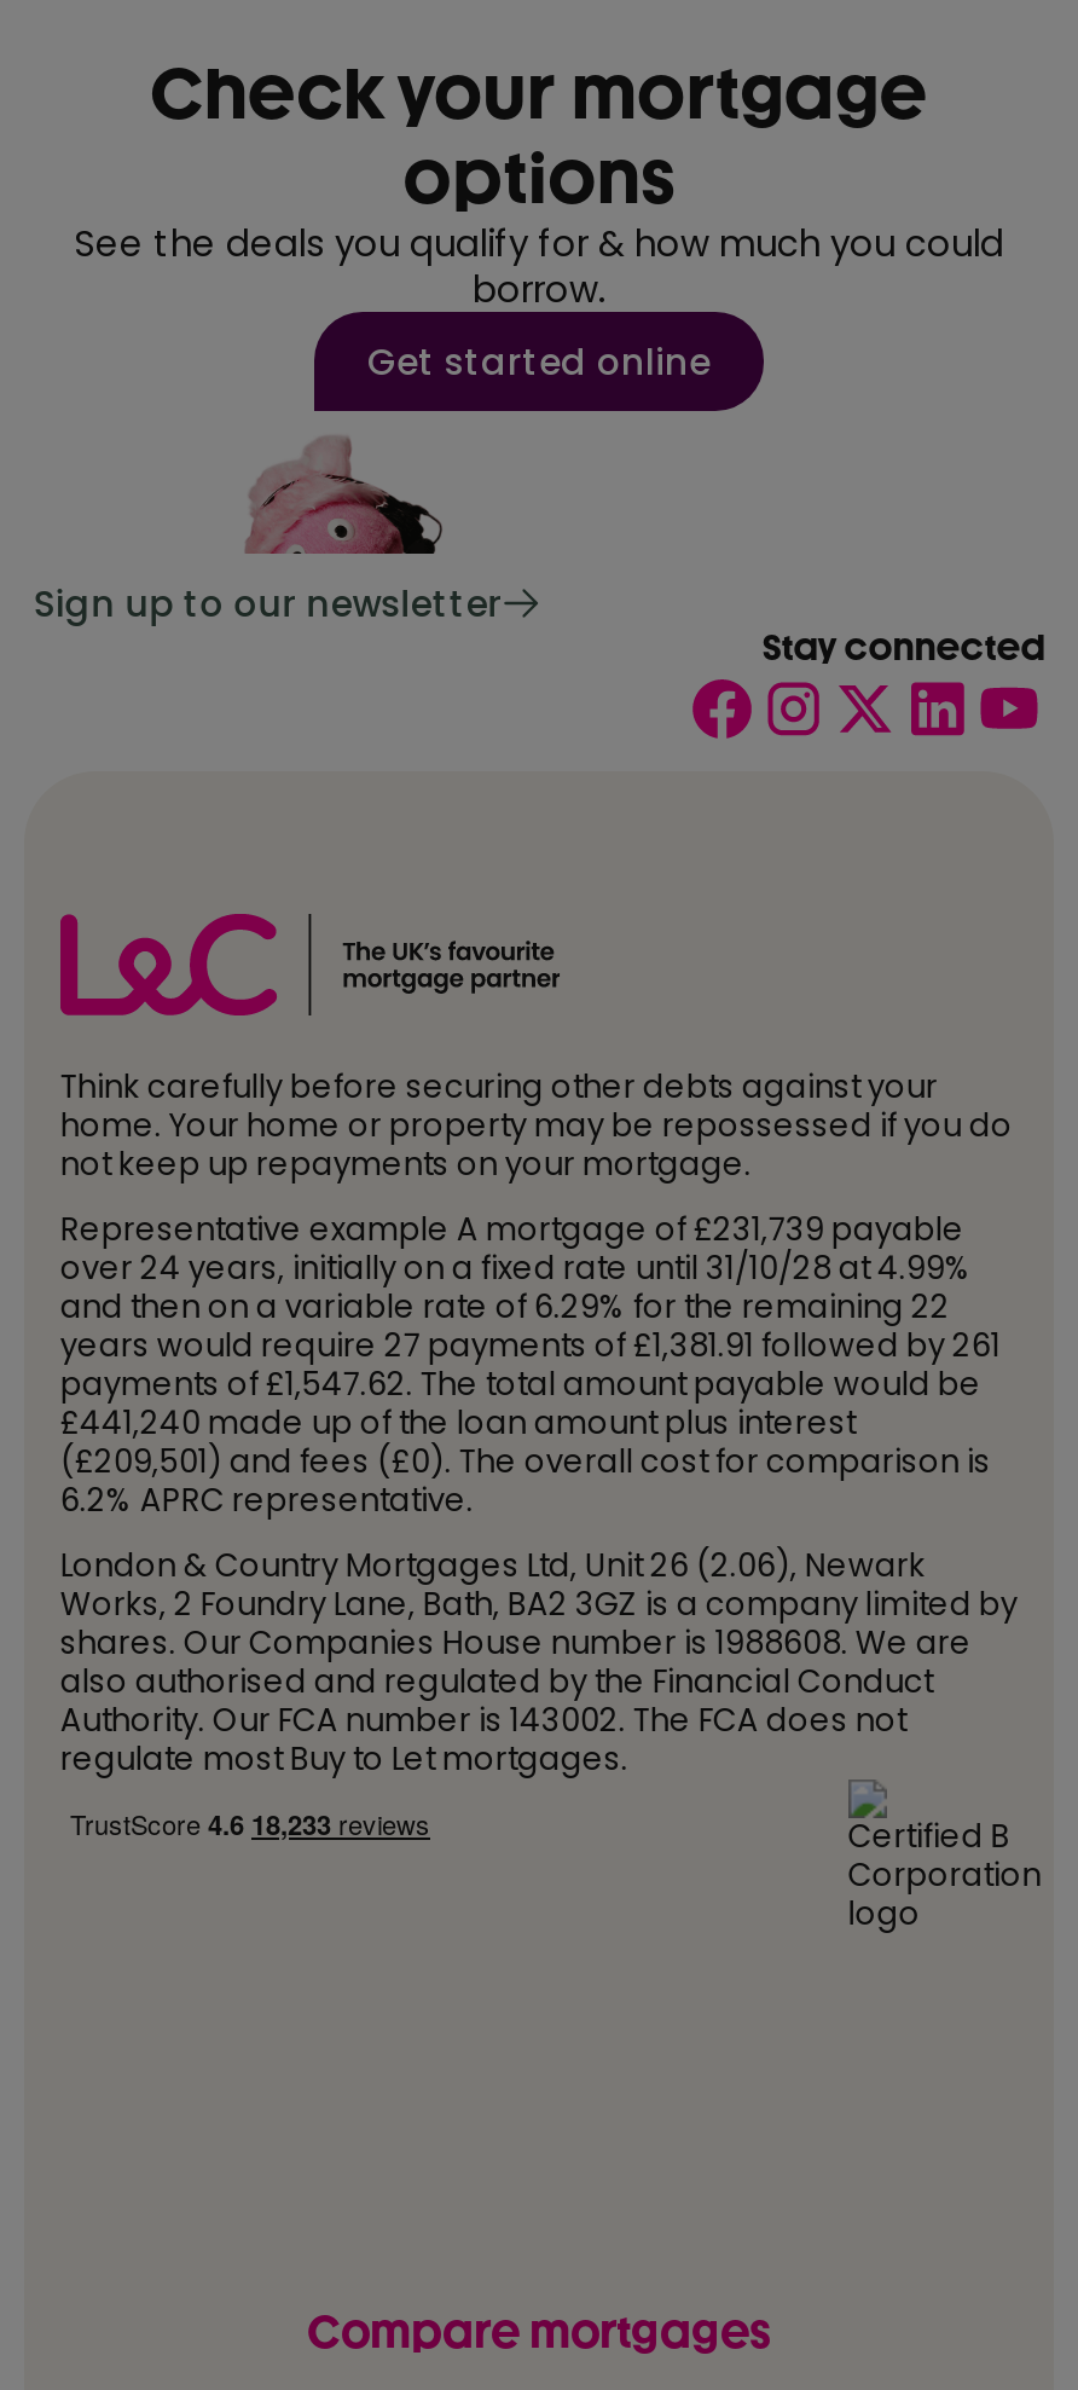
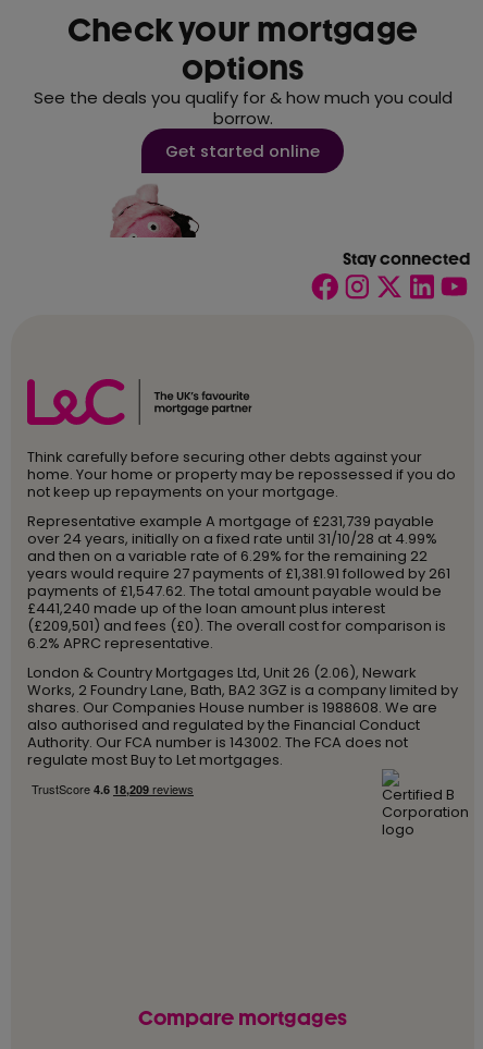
- Sign up to our newsletter
